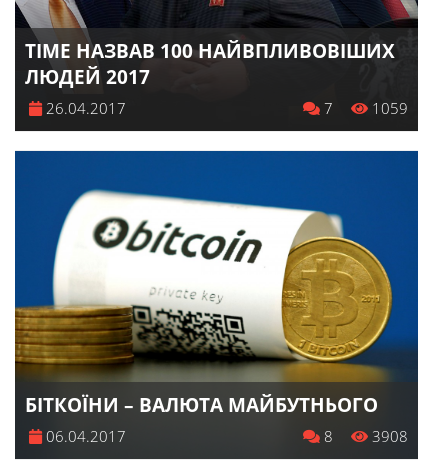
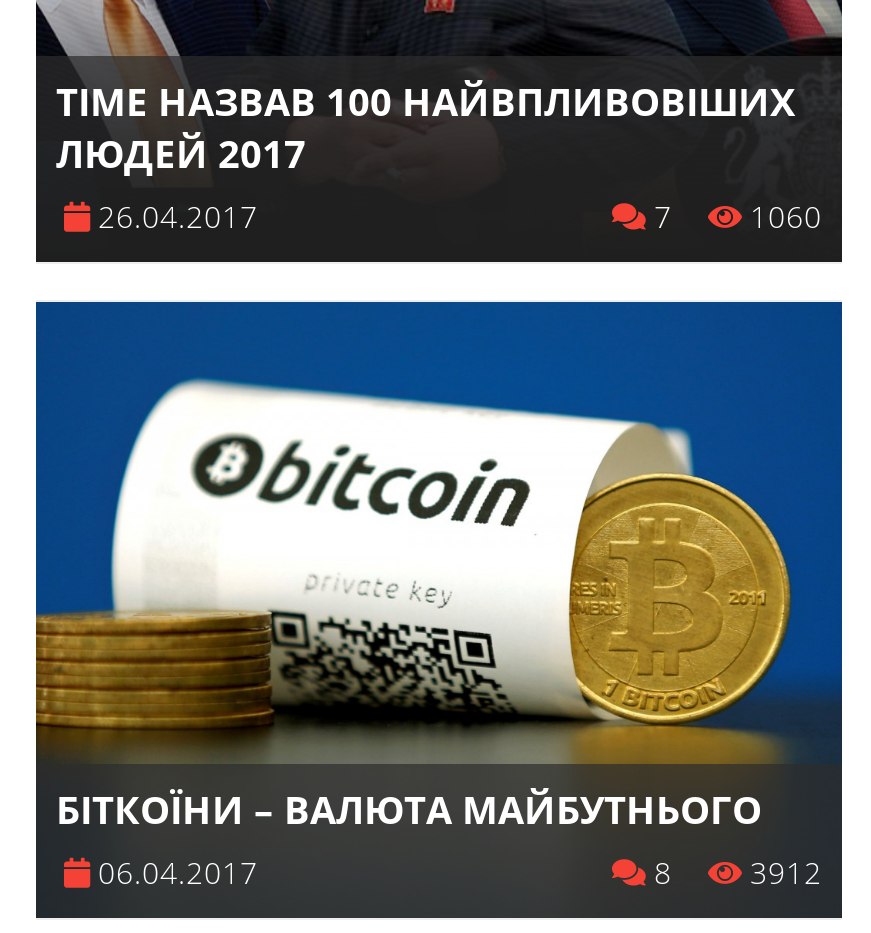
- 7 1059
+ 7 1060

- 8 3908
+ 8 3912
